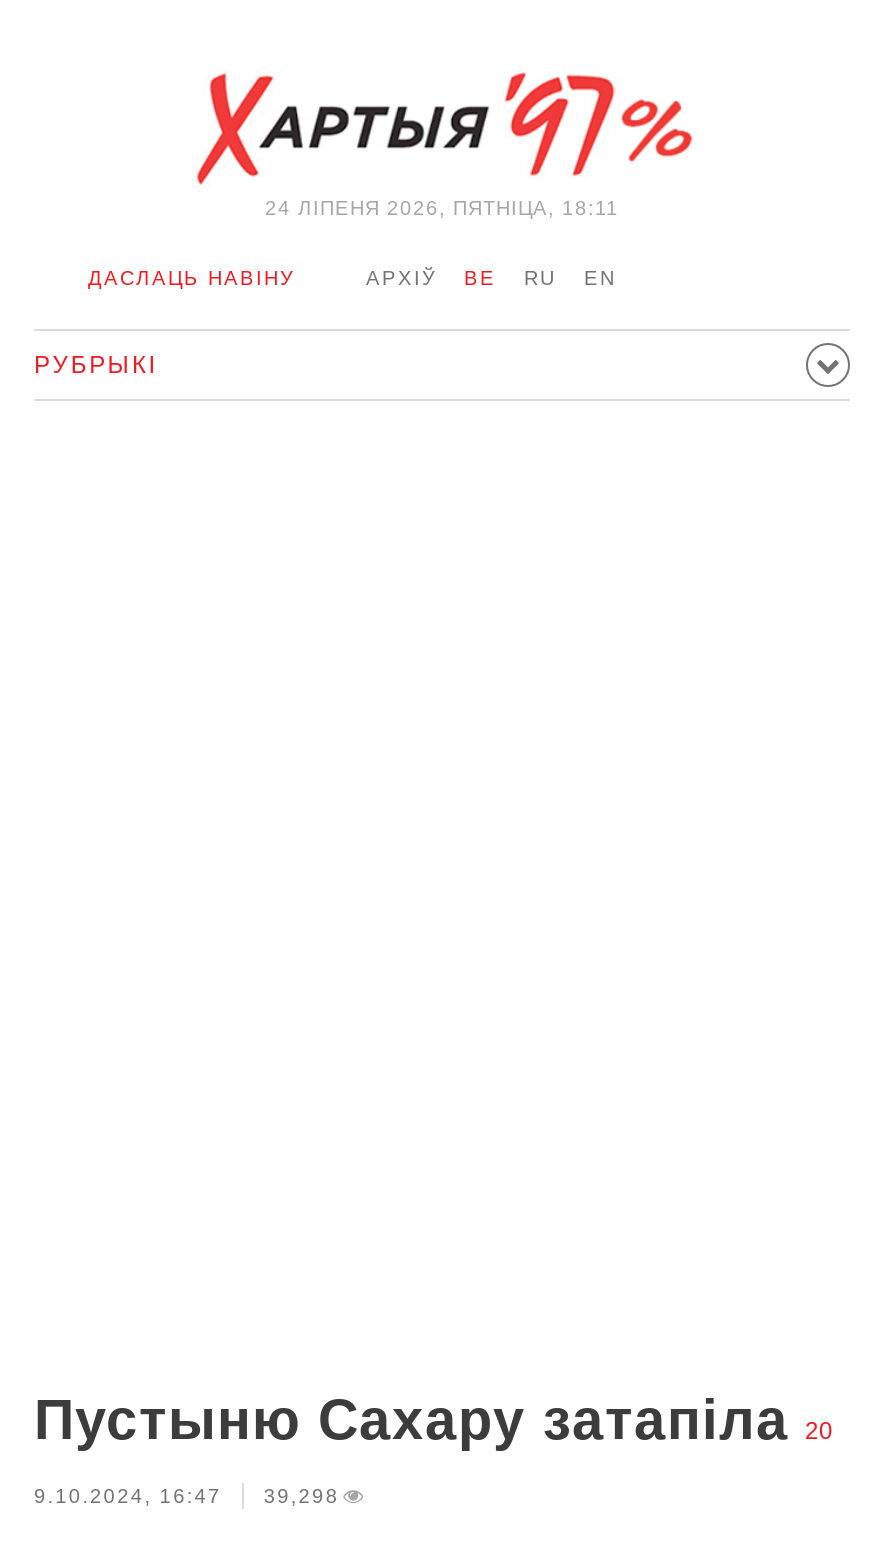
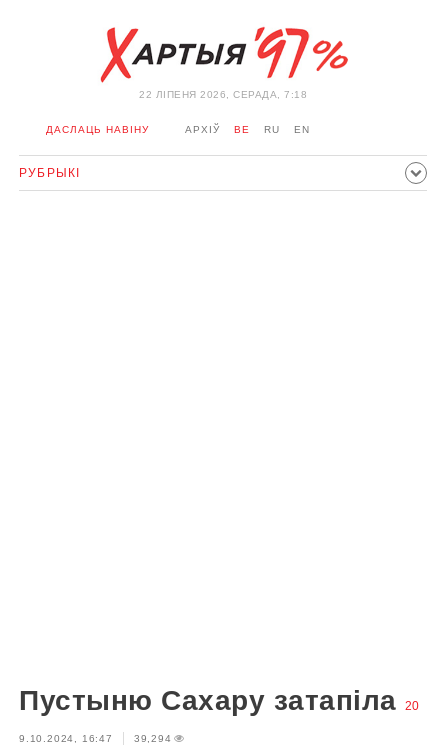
- 24 ЛIПЕНЯ 2026, ПЯТНІЦА, 18:11
+ 22 ЛIПЕНЯ 2026, СЕРАДА, 7:18

- 9.10.2024, 16:47 39,298
+ 9.10.2024, 16:47 39,294
